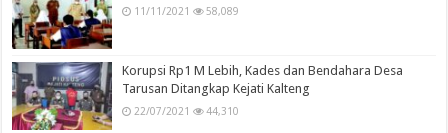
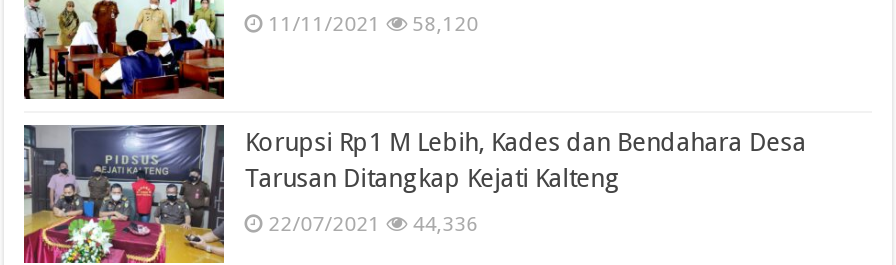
- 11/11/2021 58,089
+ 11/11/2021 58,120

- 22/07/2021 44,310
+ 22/07/2021 44,336
